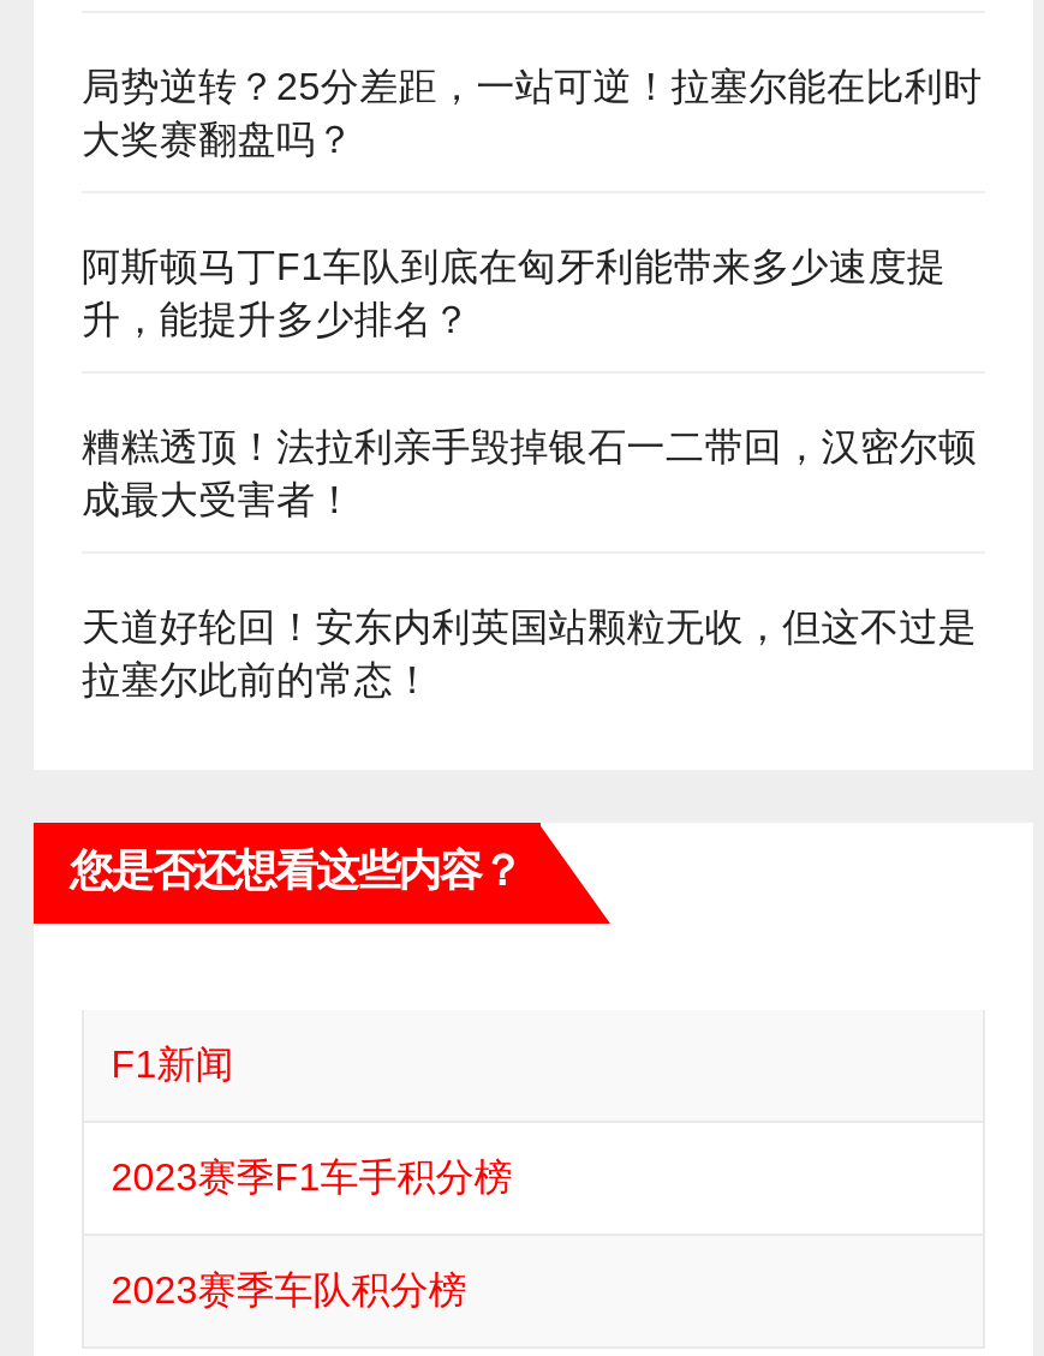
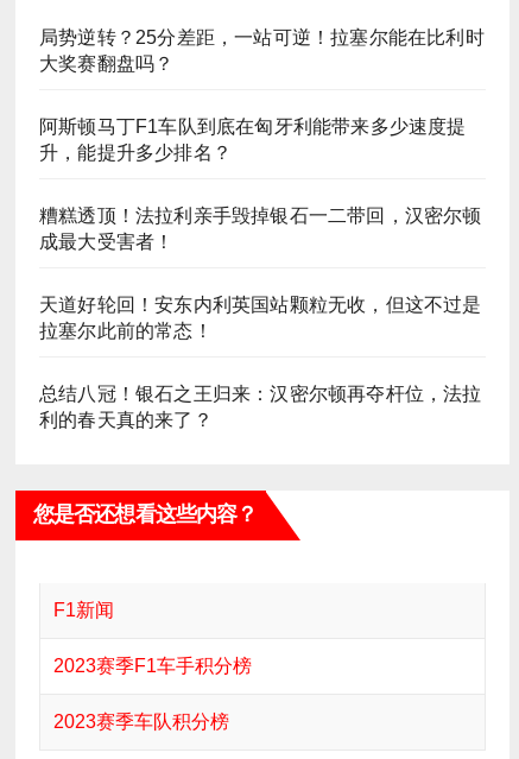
+ 总结八冠！银石之王归来：汉密尔顿再夺杆位，法拉
+ 利的春天真的来了？
